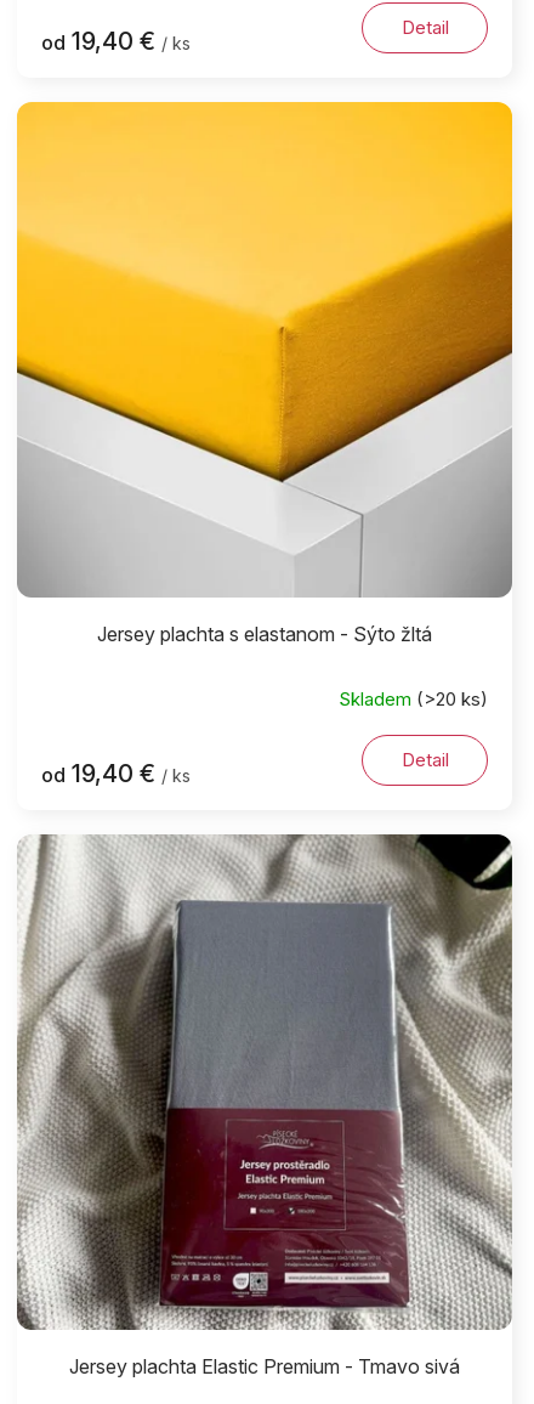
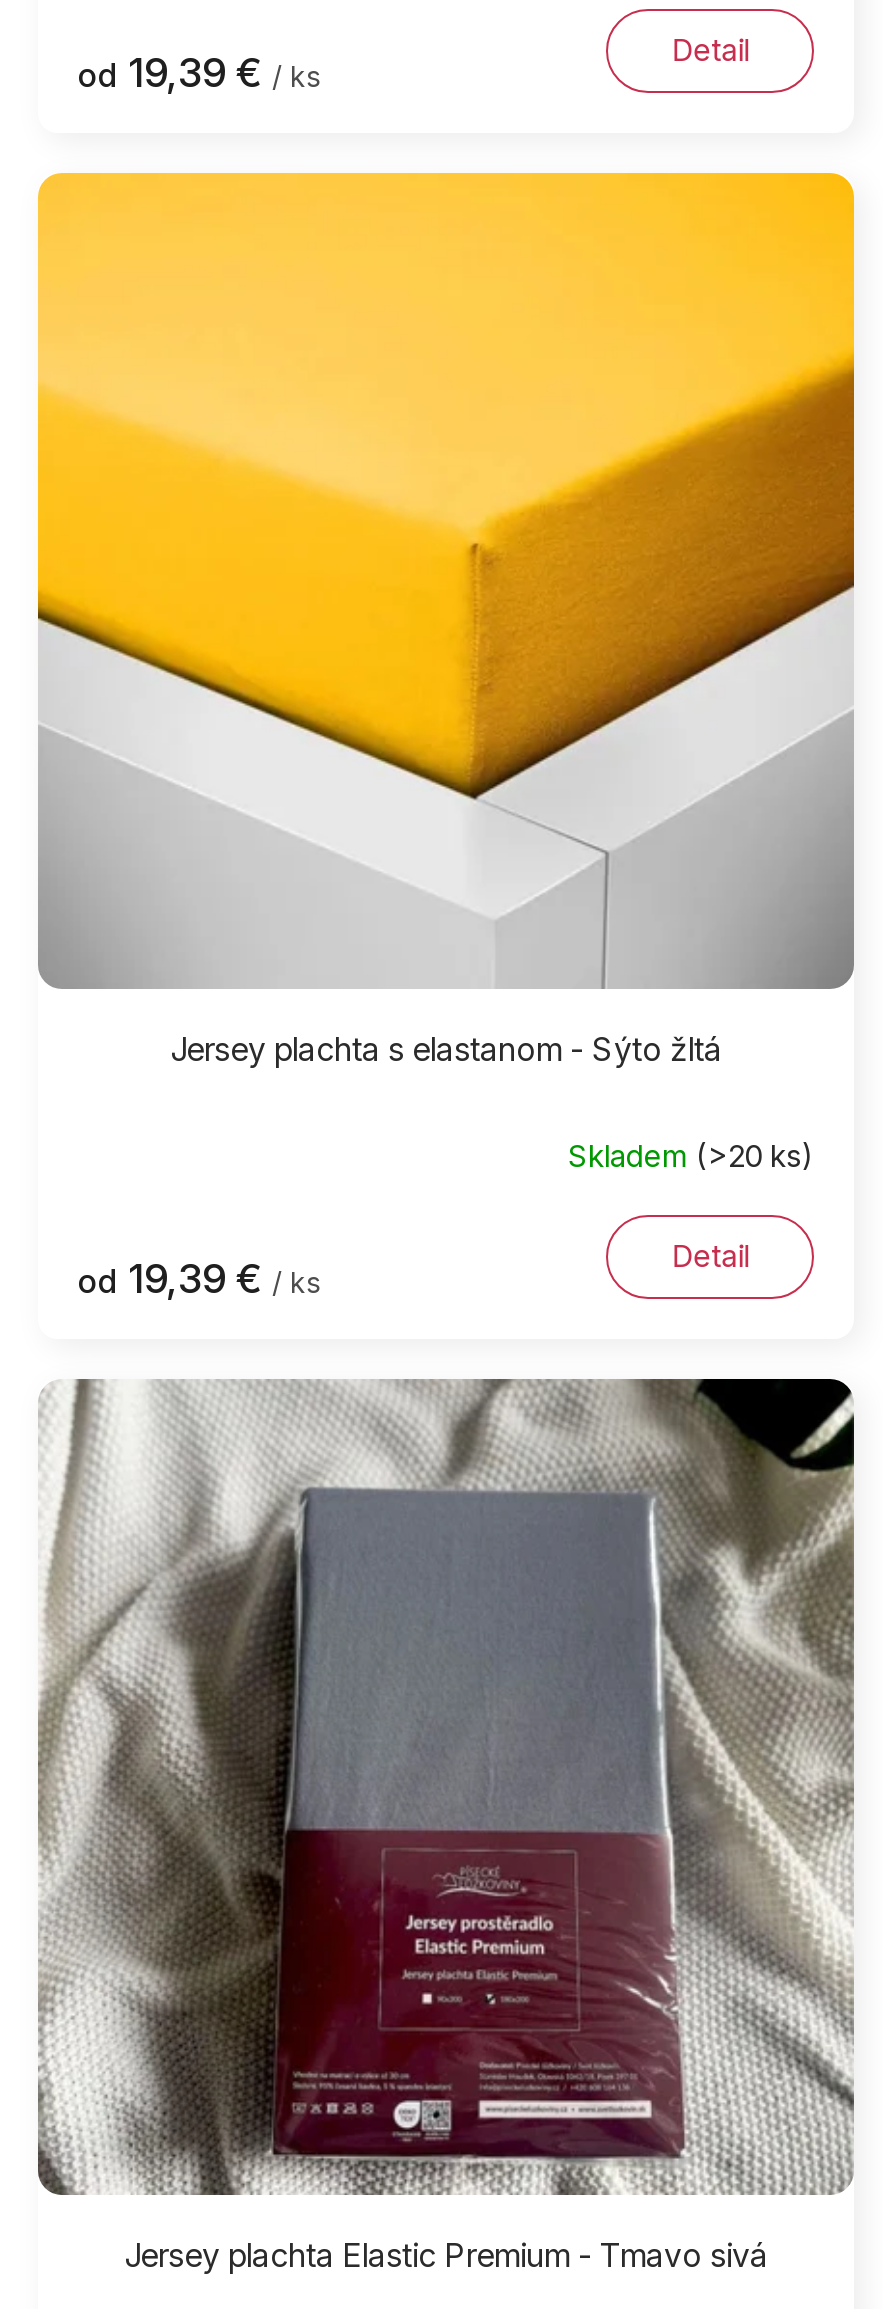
- od 19,40 €/ ks
+ od 19,39 €/ ks

- od 19,40 €/ ks
+ od 19,39 €/ ks
